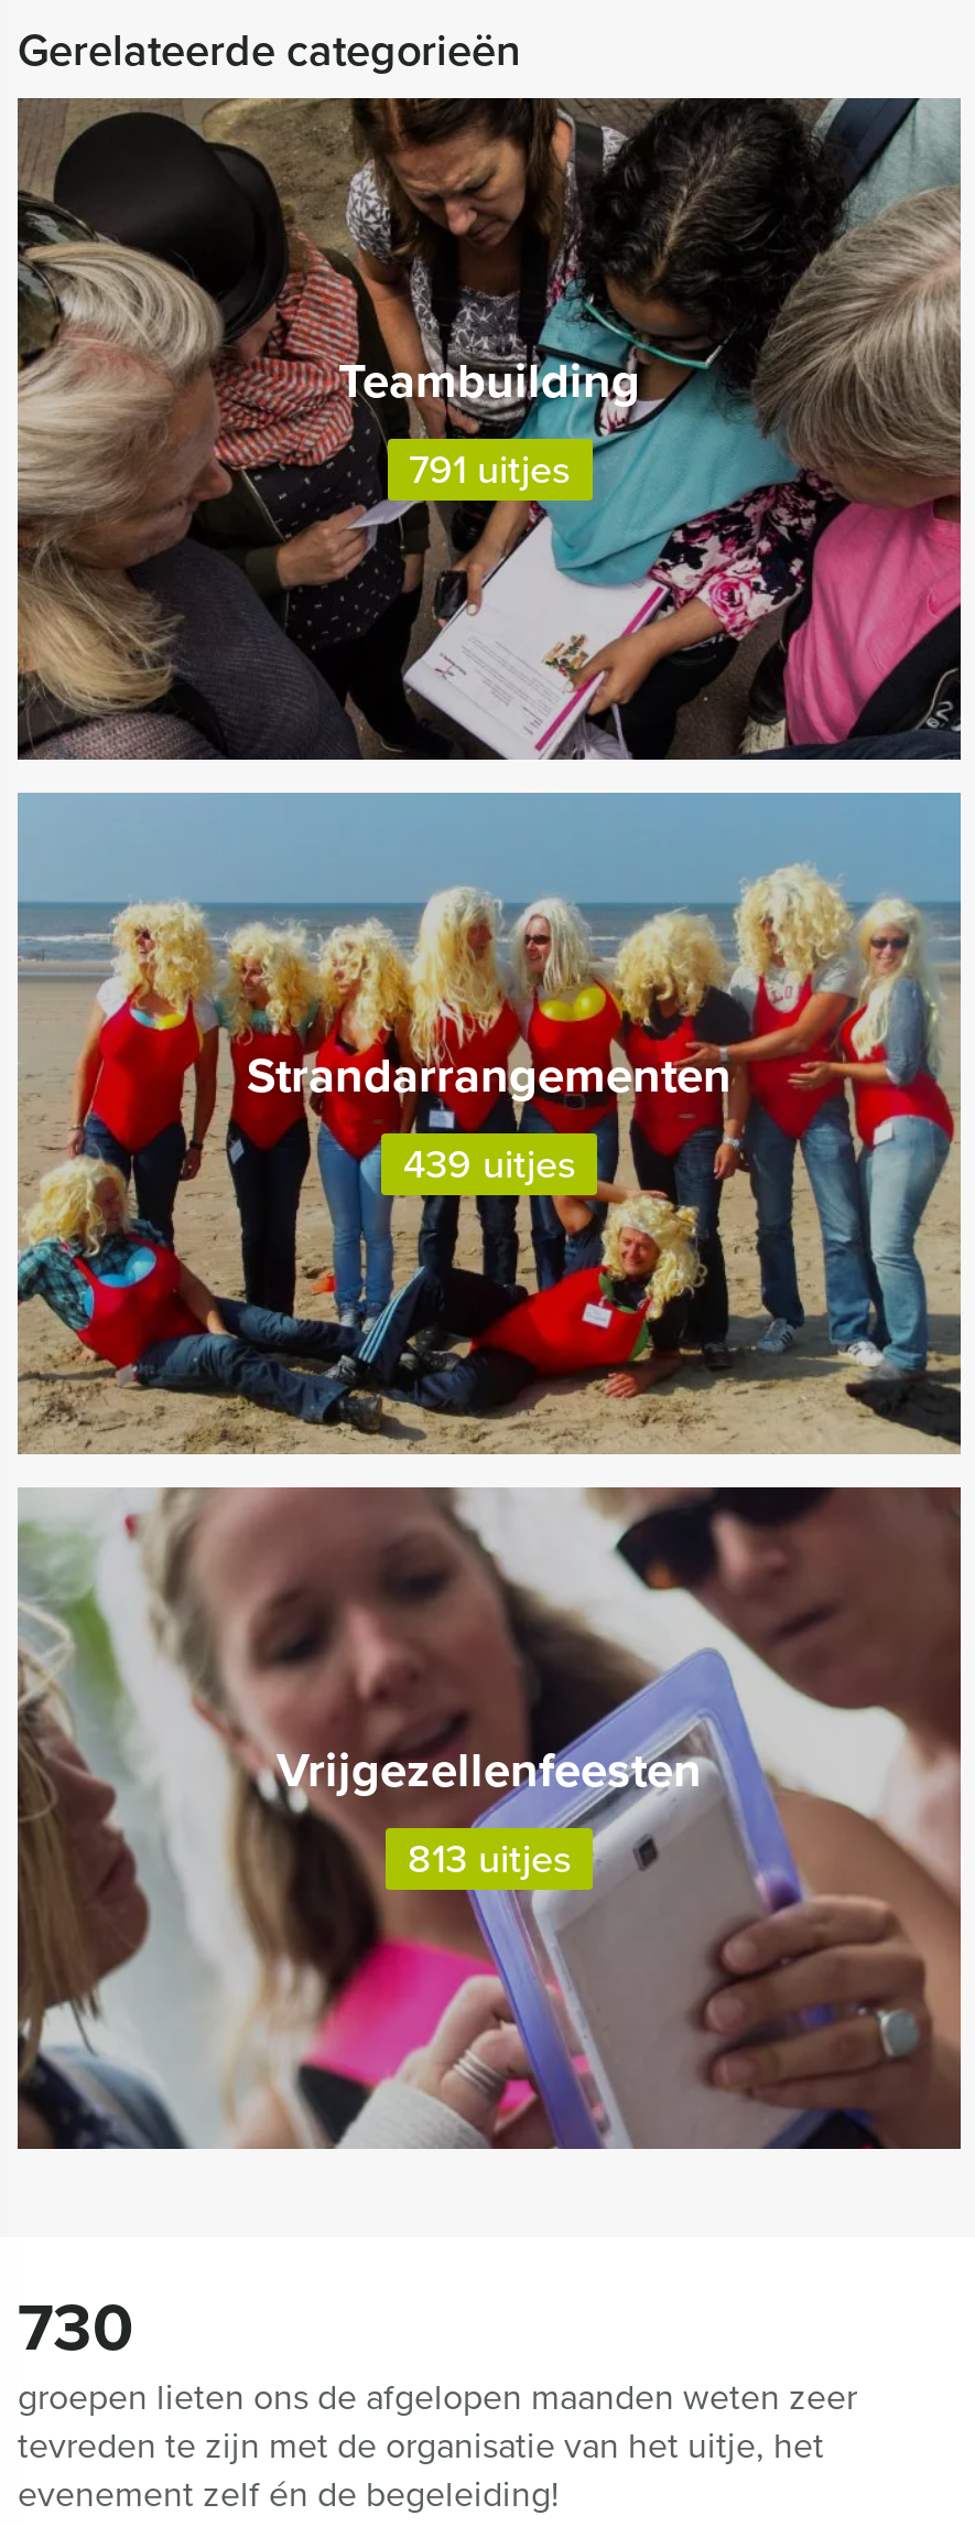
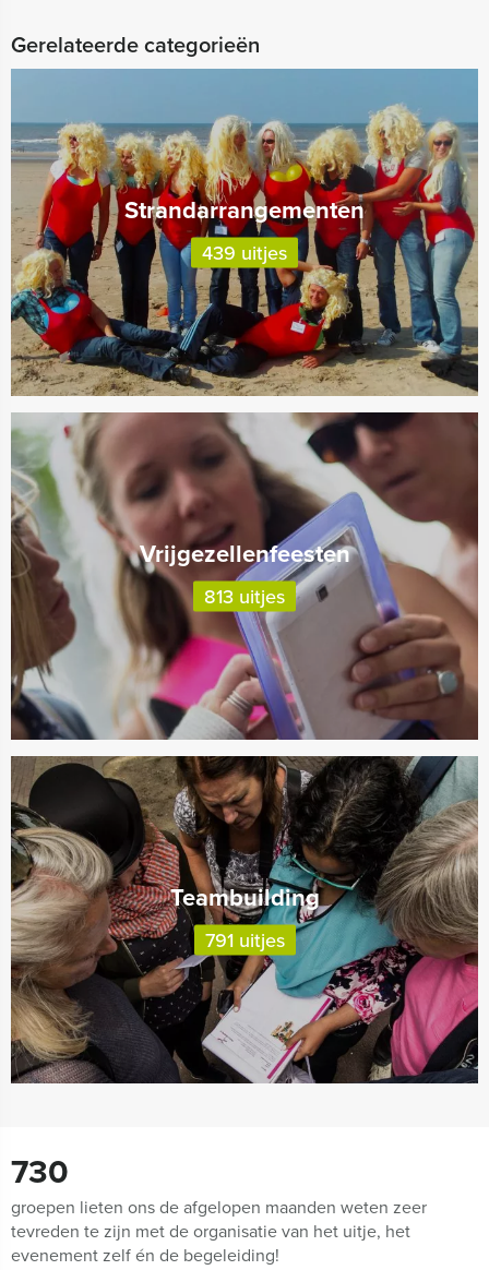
moved down: [image] | Teambuilding | 791 uitjes

moved up: [image] | Strandarrangementen | 439 uitjes | Vrijgezellenfeesten | 813 uitjes
